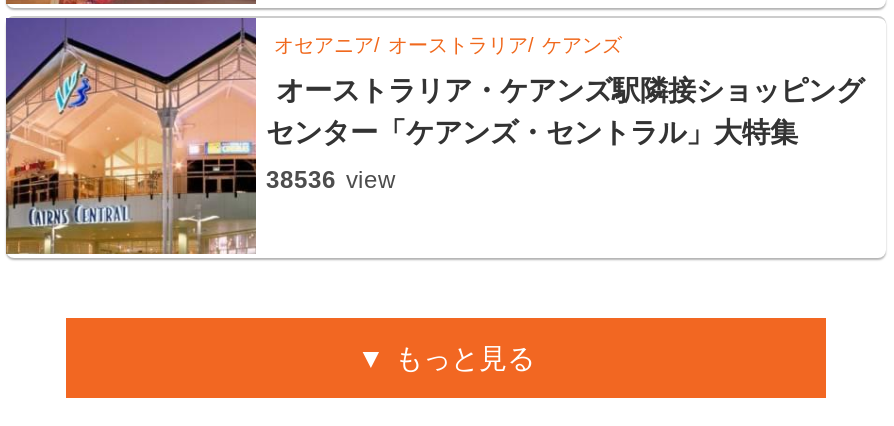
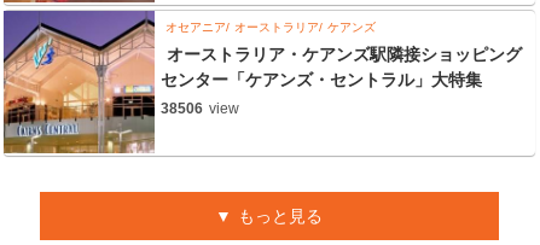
- 38536 view
+ 38506 view
